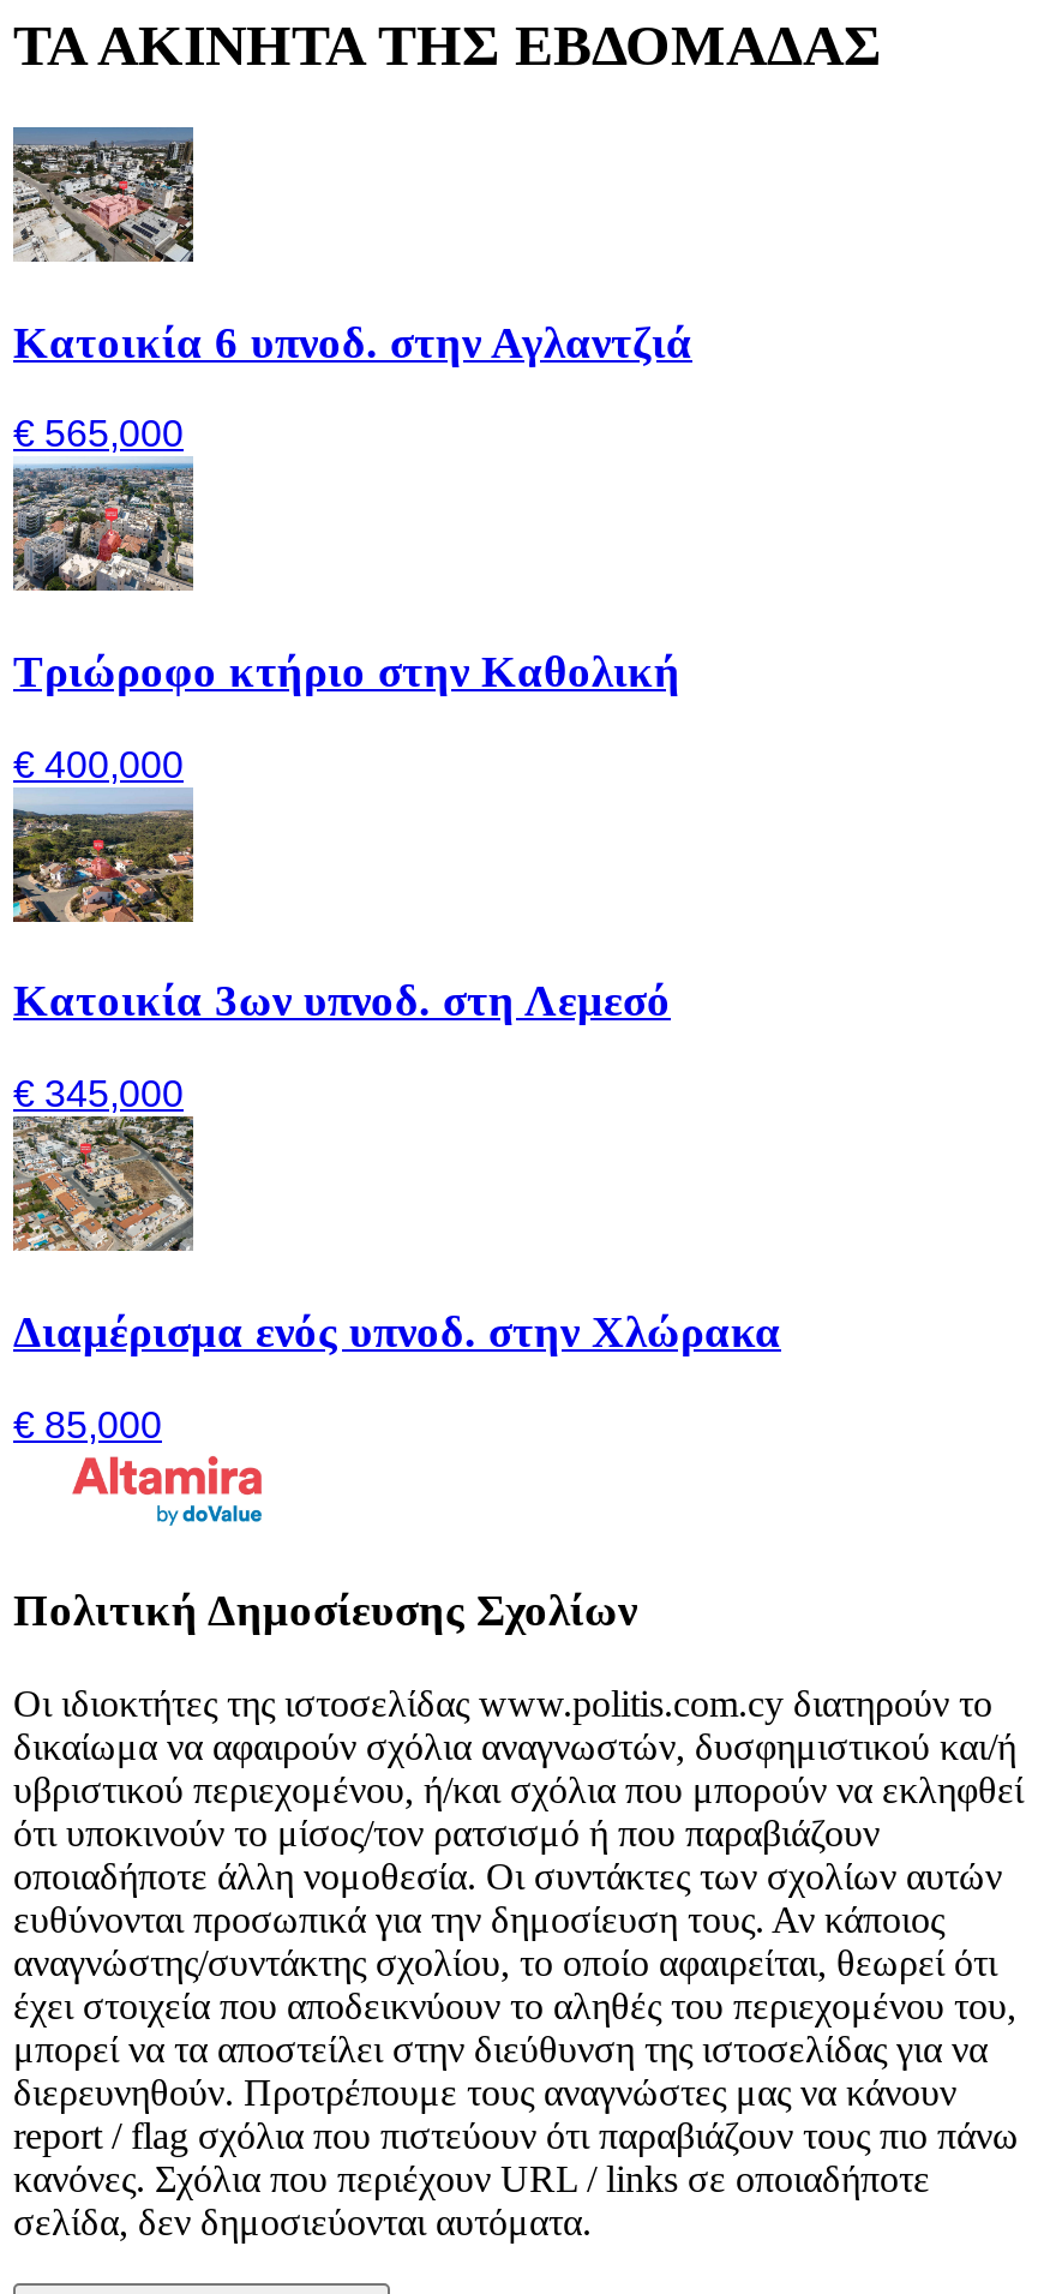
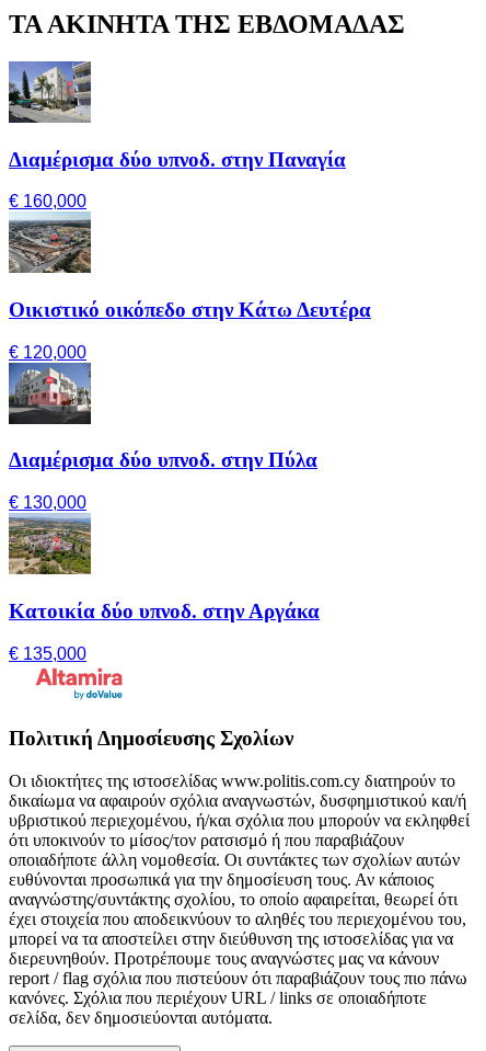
- [image]
- Κατοικία 6 υπνοδ. στην Αγλαντζιά
+ [image]
+ Διαμέρισμα δύο υπνοδ. στην Παναγία

- € 565,000
+ € 160,000

- [image]
- Τριώροφο κτήριο στην Καθολική
+ [image]
+ Οικιστικό οικόπεδο στην Κάτω Δευτέρα

- € 400,000
+ € 120,000

- [image]
- Κατοικία 3ων υπνοδ. στη Λεμεσό
+ [image]
+ Διαμέρισμα δύο υπνοδ. στην Πύλα

- € 345,000
+ € 130,000

- [image]
- Διαμέρισμα ενός υπνοδ. στην Χλώρακα
+ [image]
+ Κατοικία δύο υπνοδ. στην Αργάκα

- € 85,000
+ € 135,000
